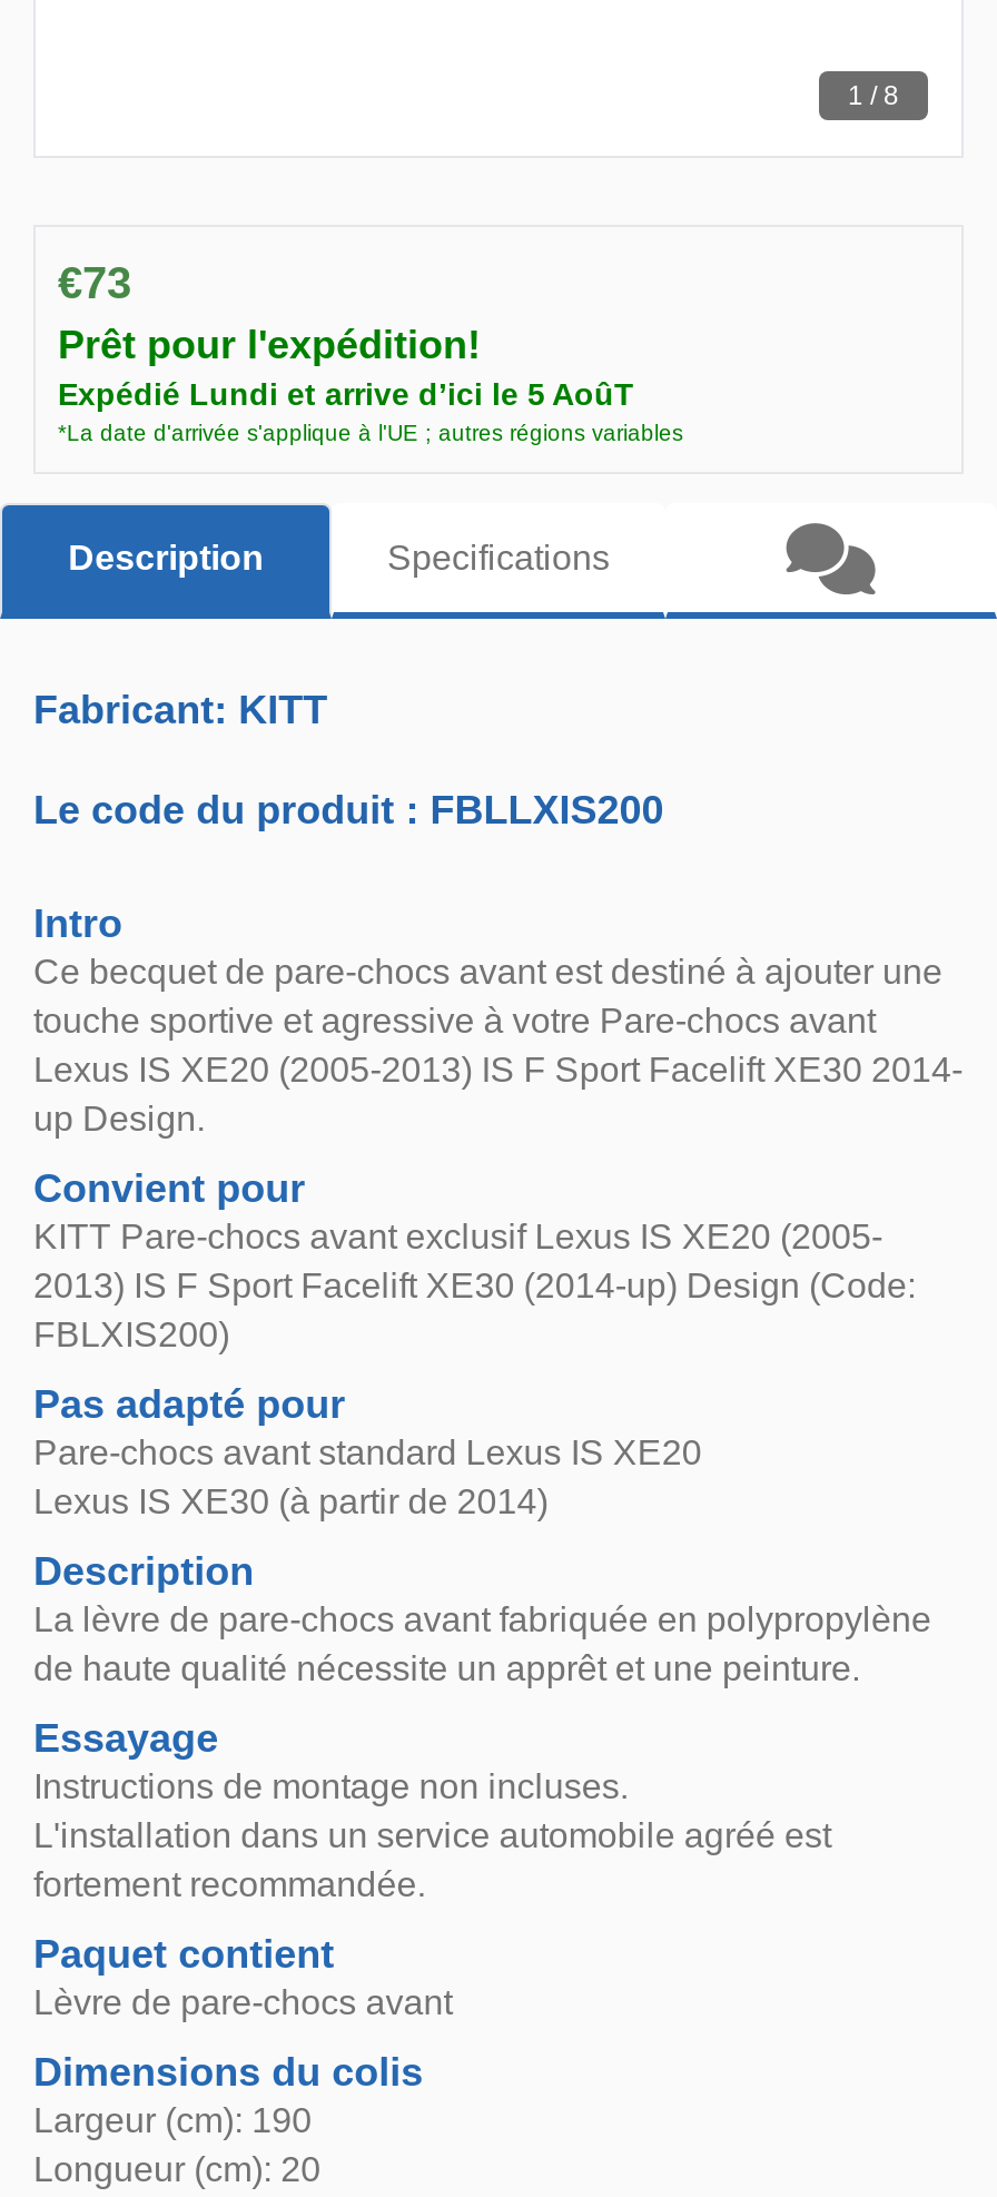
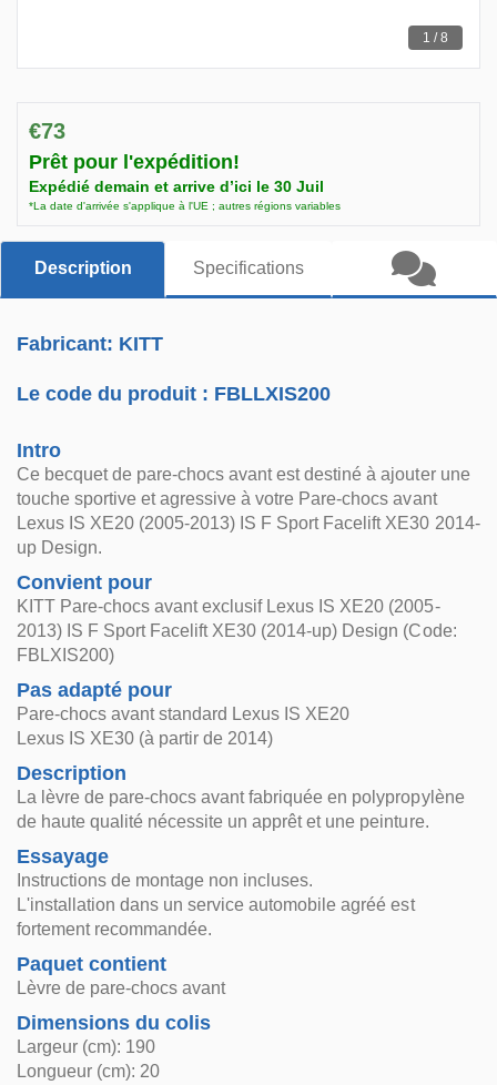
- Expédié Lundi et arrive d’ici le 5 AoûT
+ Expédié demain et arrive d’ici le 30 Juil
